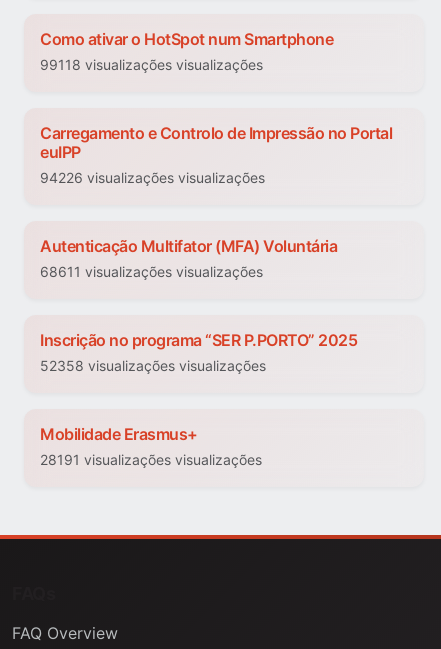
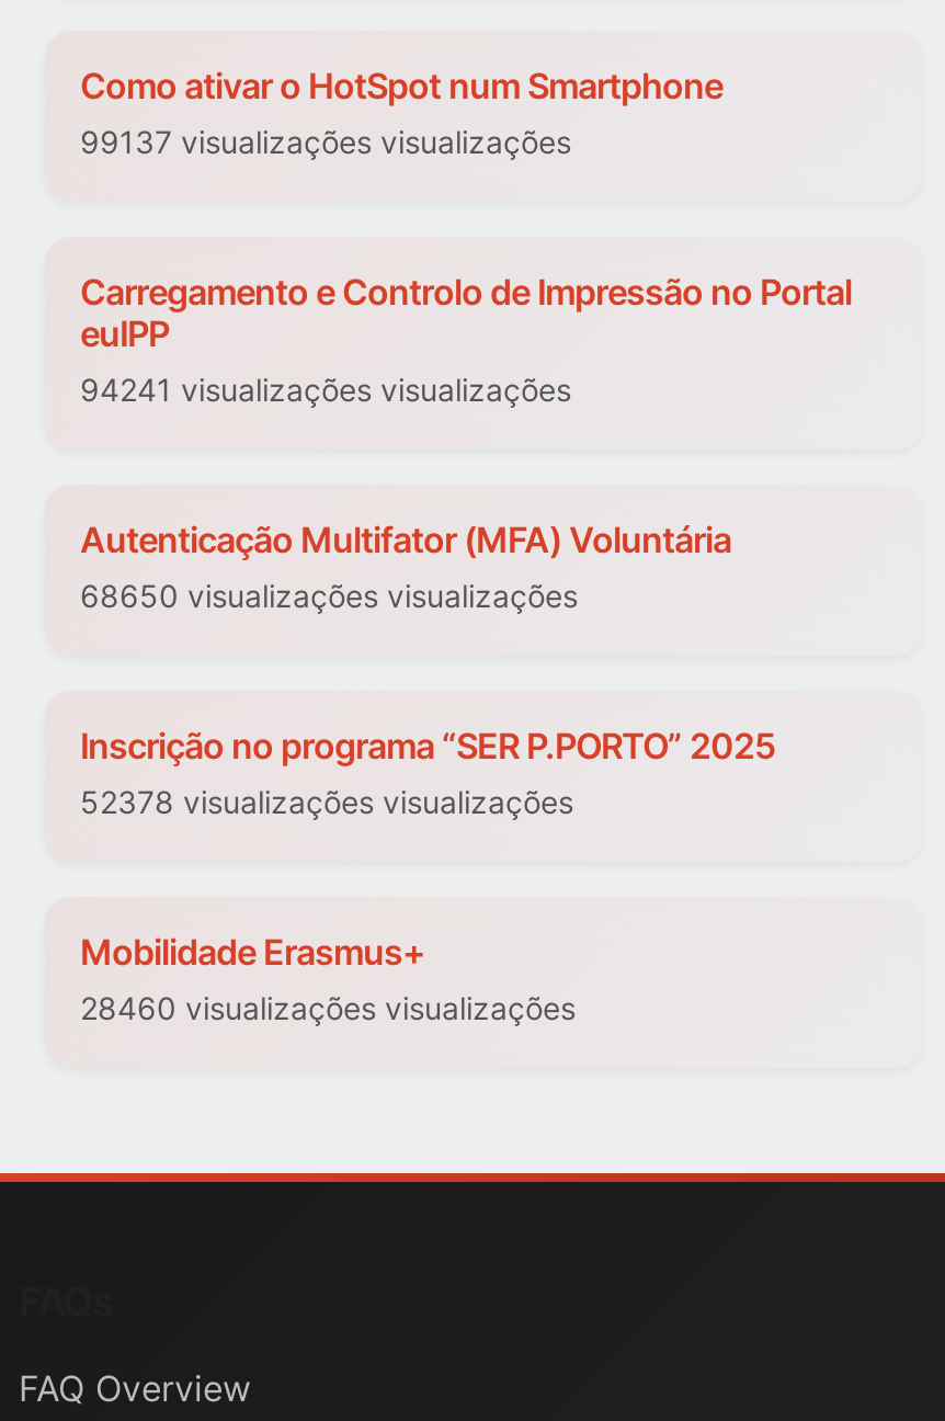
- 99118 visualizações visualizações
+ 99137 visualizações visualizações

- 94226 visualizações visualizações
+ 94241 visualizações visualizações

- 68611 visualizações visualizações
+ 68650 visualizações visualizações

- 52358 visualizações visualizações
+ 52378 visualizações visualizações

- 28191 visualizações visualizações
+ 28460 visualizações visualizações
